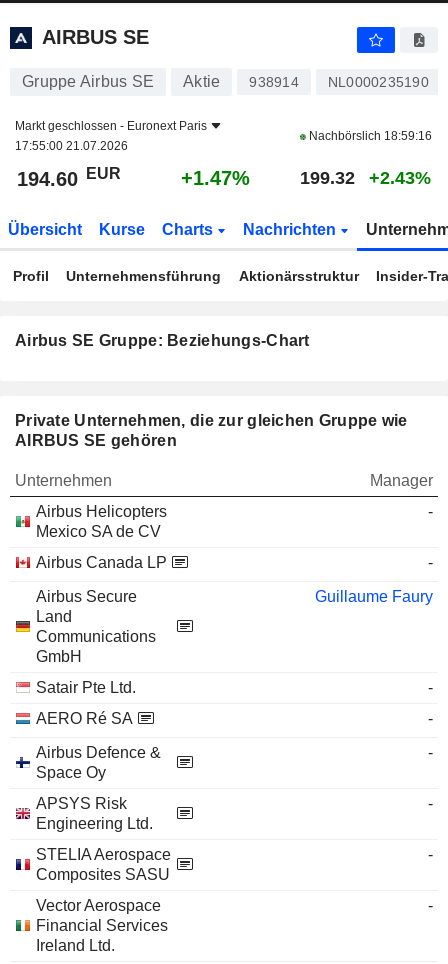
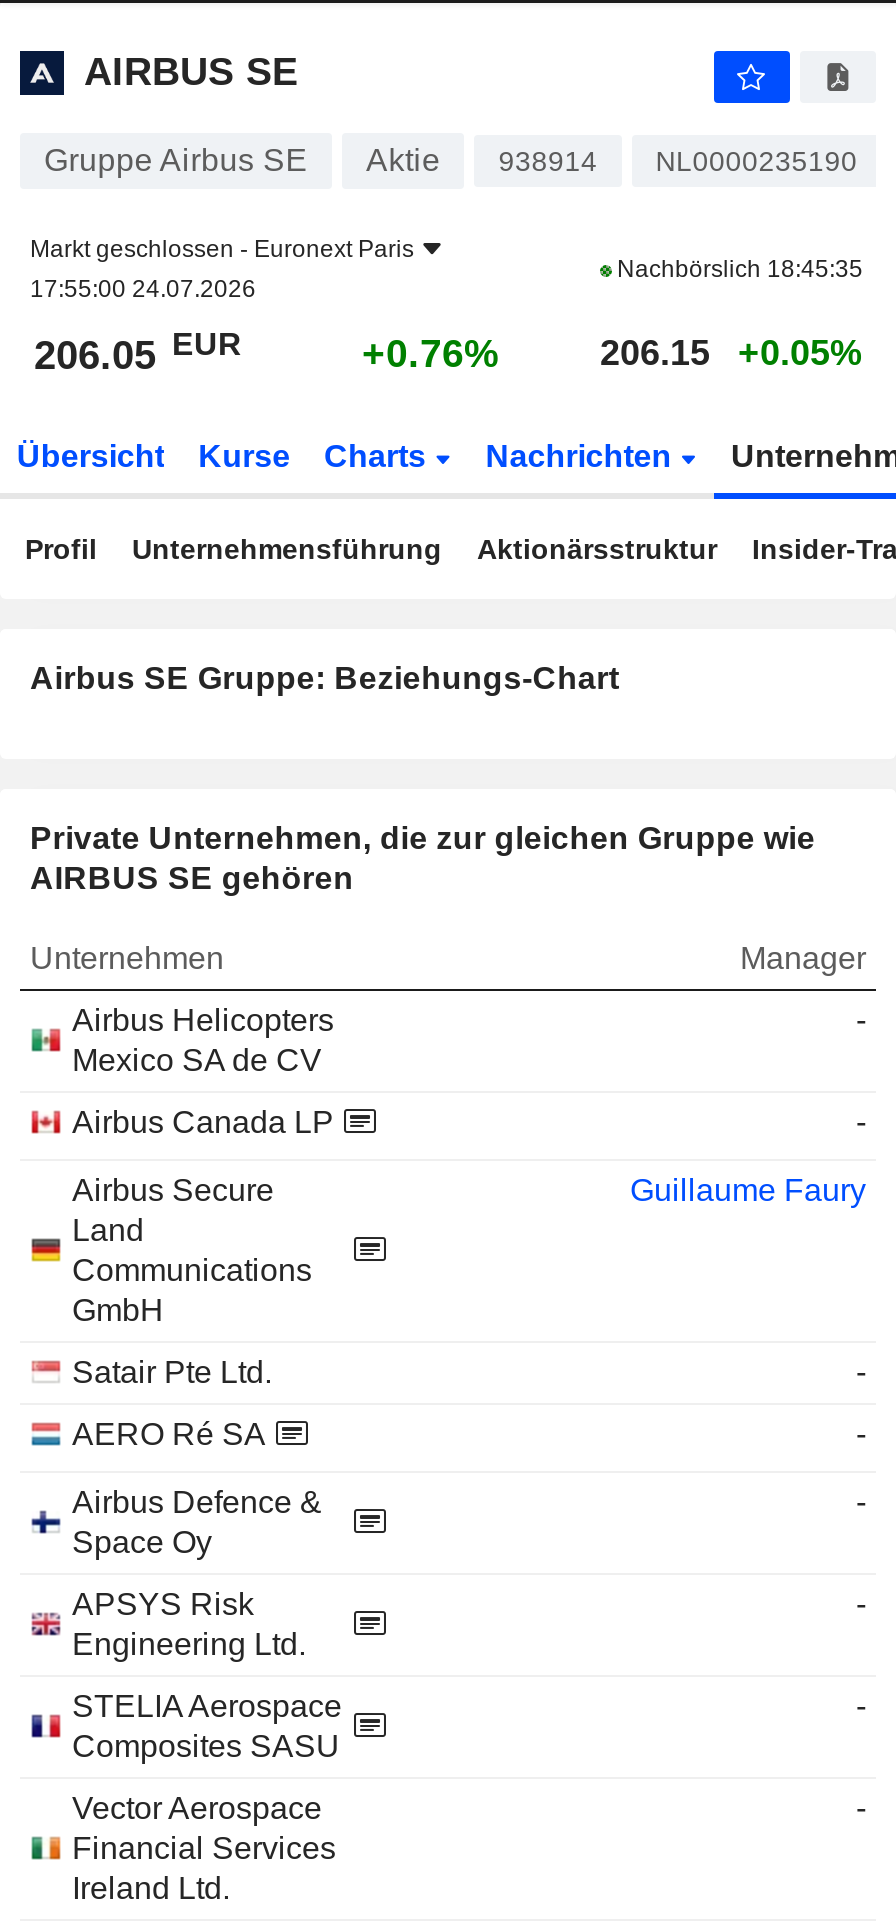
- Nachbörslich 18:59:16
+ Nachbörslich 18:45:35

- 17:55:00 21.07.2026
+ 17:55:00 24.07.2026

- 194.60 EUR
+ 206.05 EUR

- +1.47%
+ +0.76%

- 199.32
+ 206.15

- +2.43%
+ +0.05%
